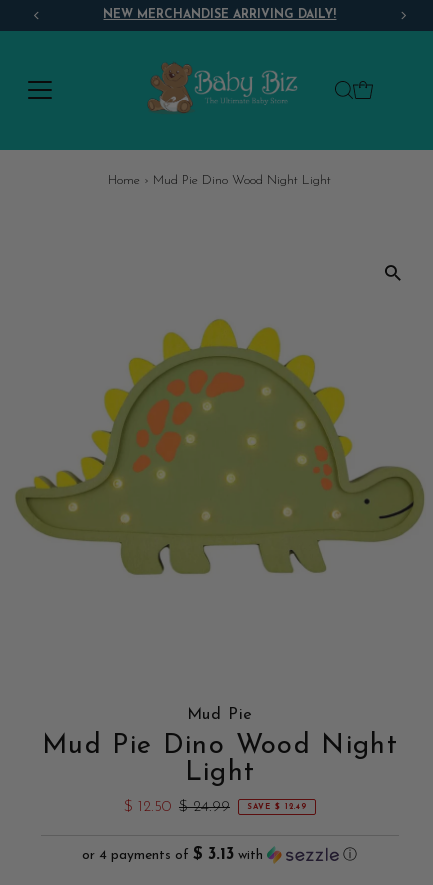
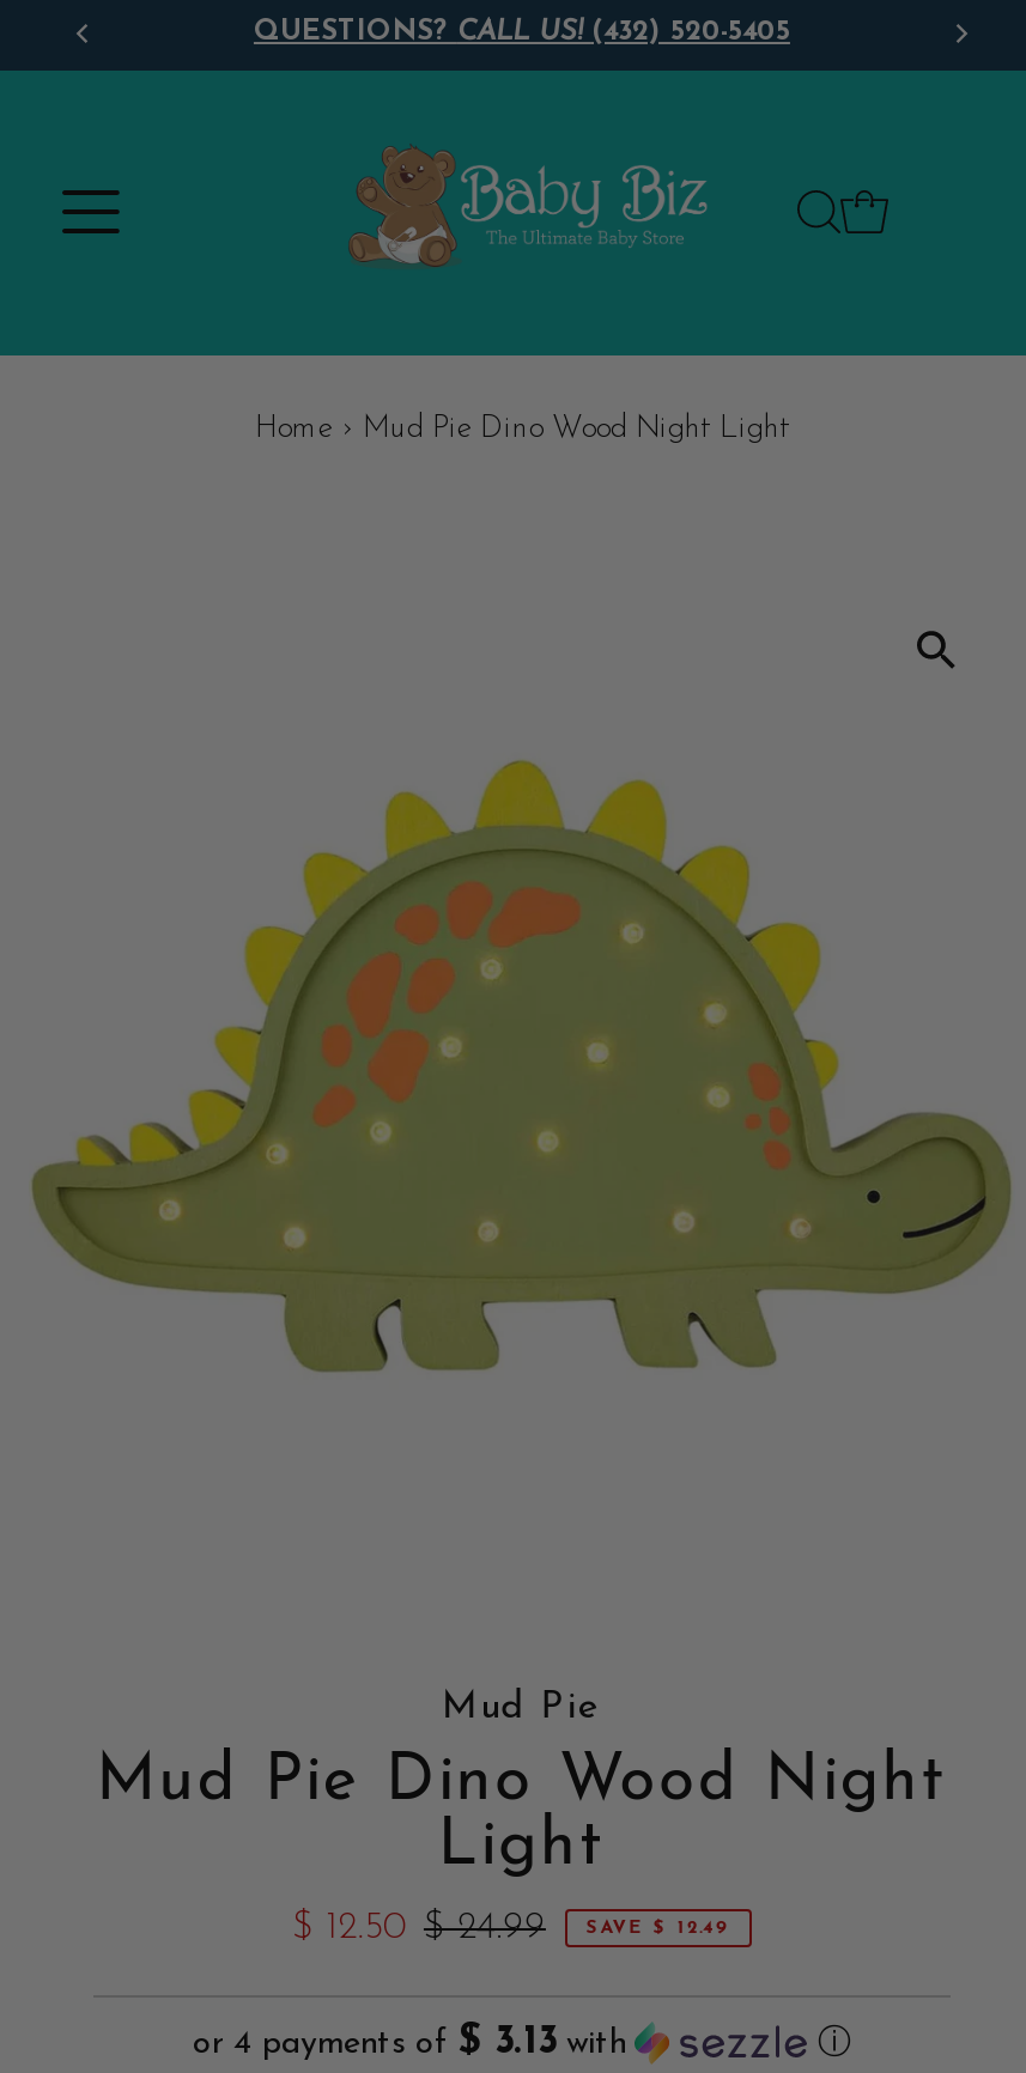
- NEW MERCHANDISE ARRIVING DAILY!
+ QUESTIONS? CALL US! (432) 520-5405
